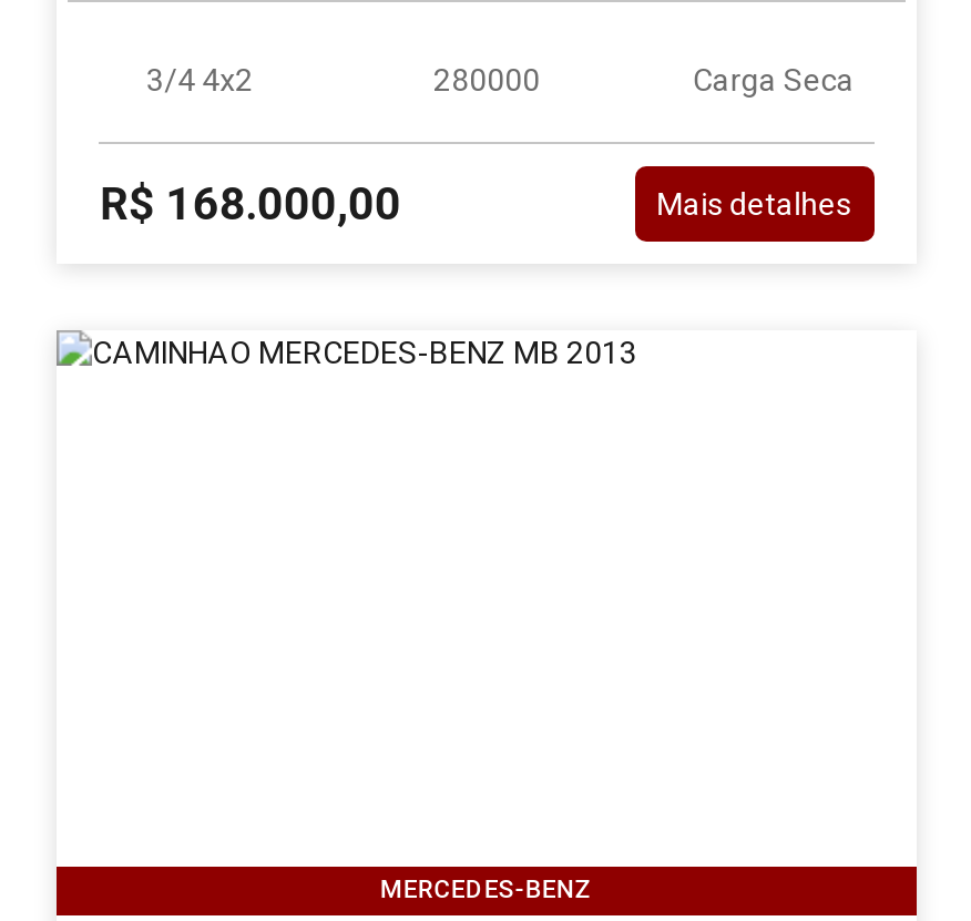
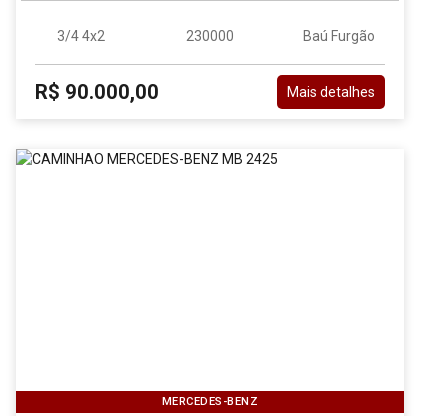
- 280000
- Carga Seca
+ 230000
+ Baú Furgão

- R$ 168.000,00
+ R$ 90.000,00
